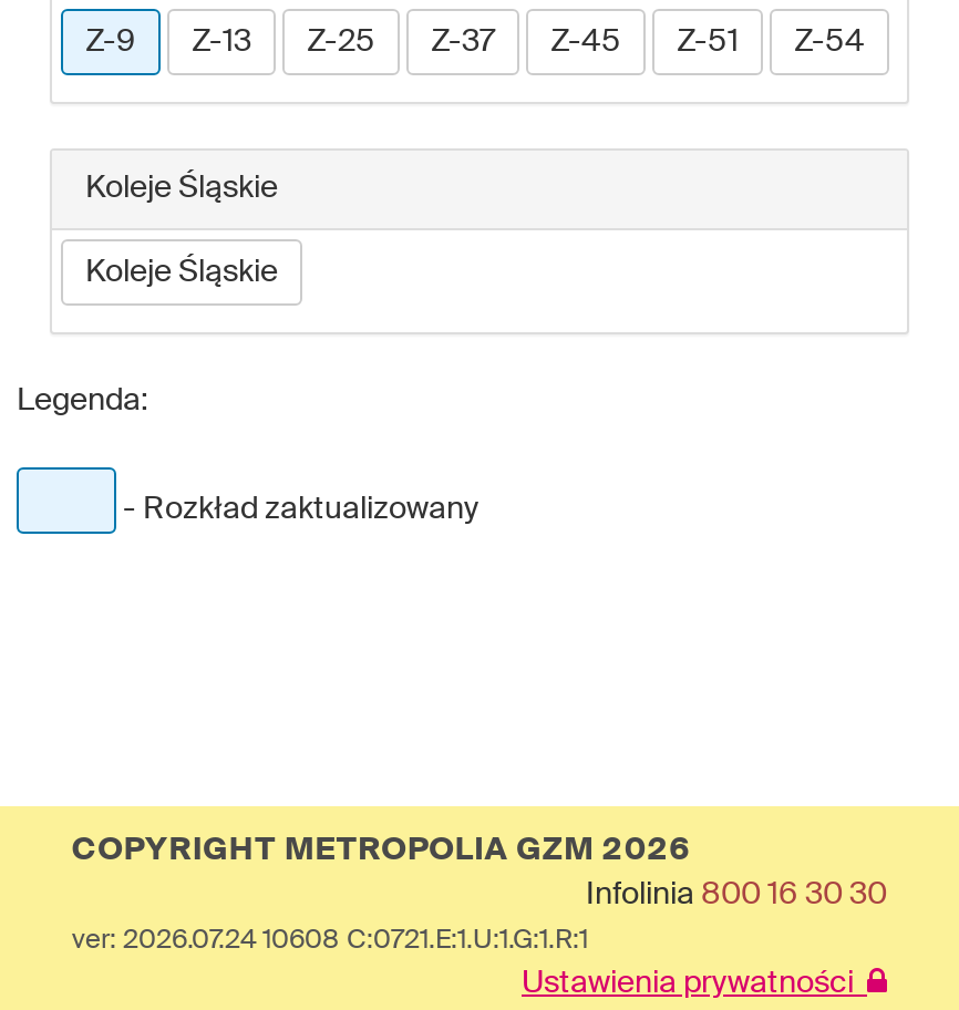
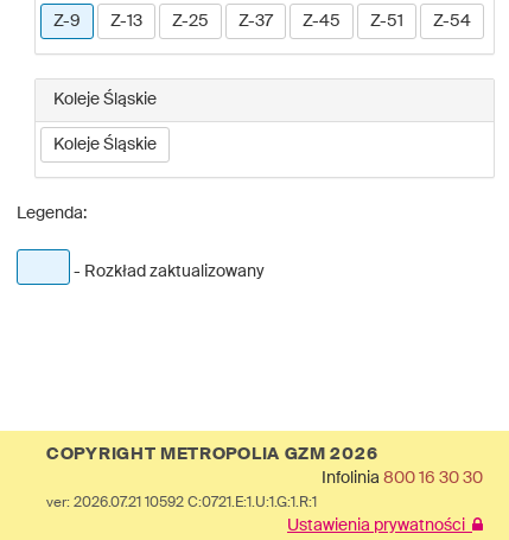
- ver: 2026.07.24 10608 C:0721.E:1.U:1.G:1.R:1
+ ver: 2026.07.21 10592 C:0721.E:1.U:1.G:1.R:1
